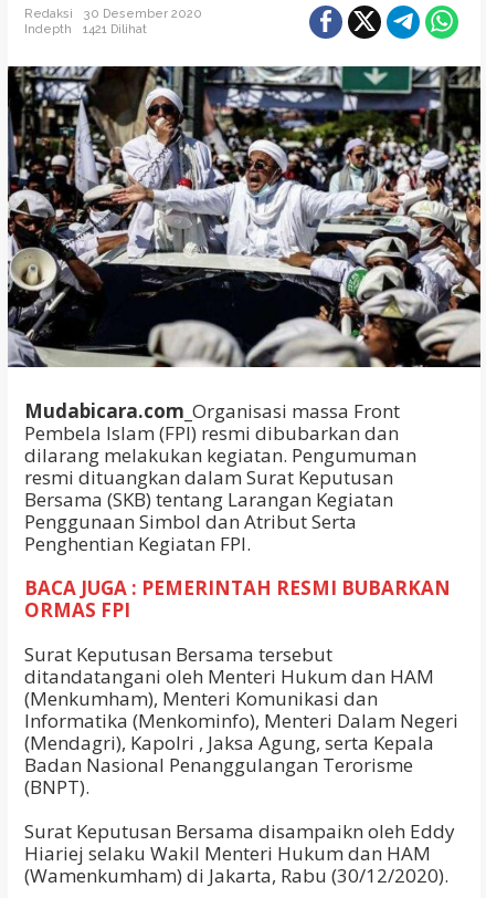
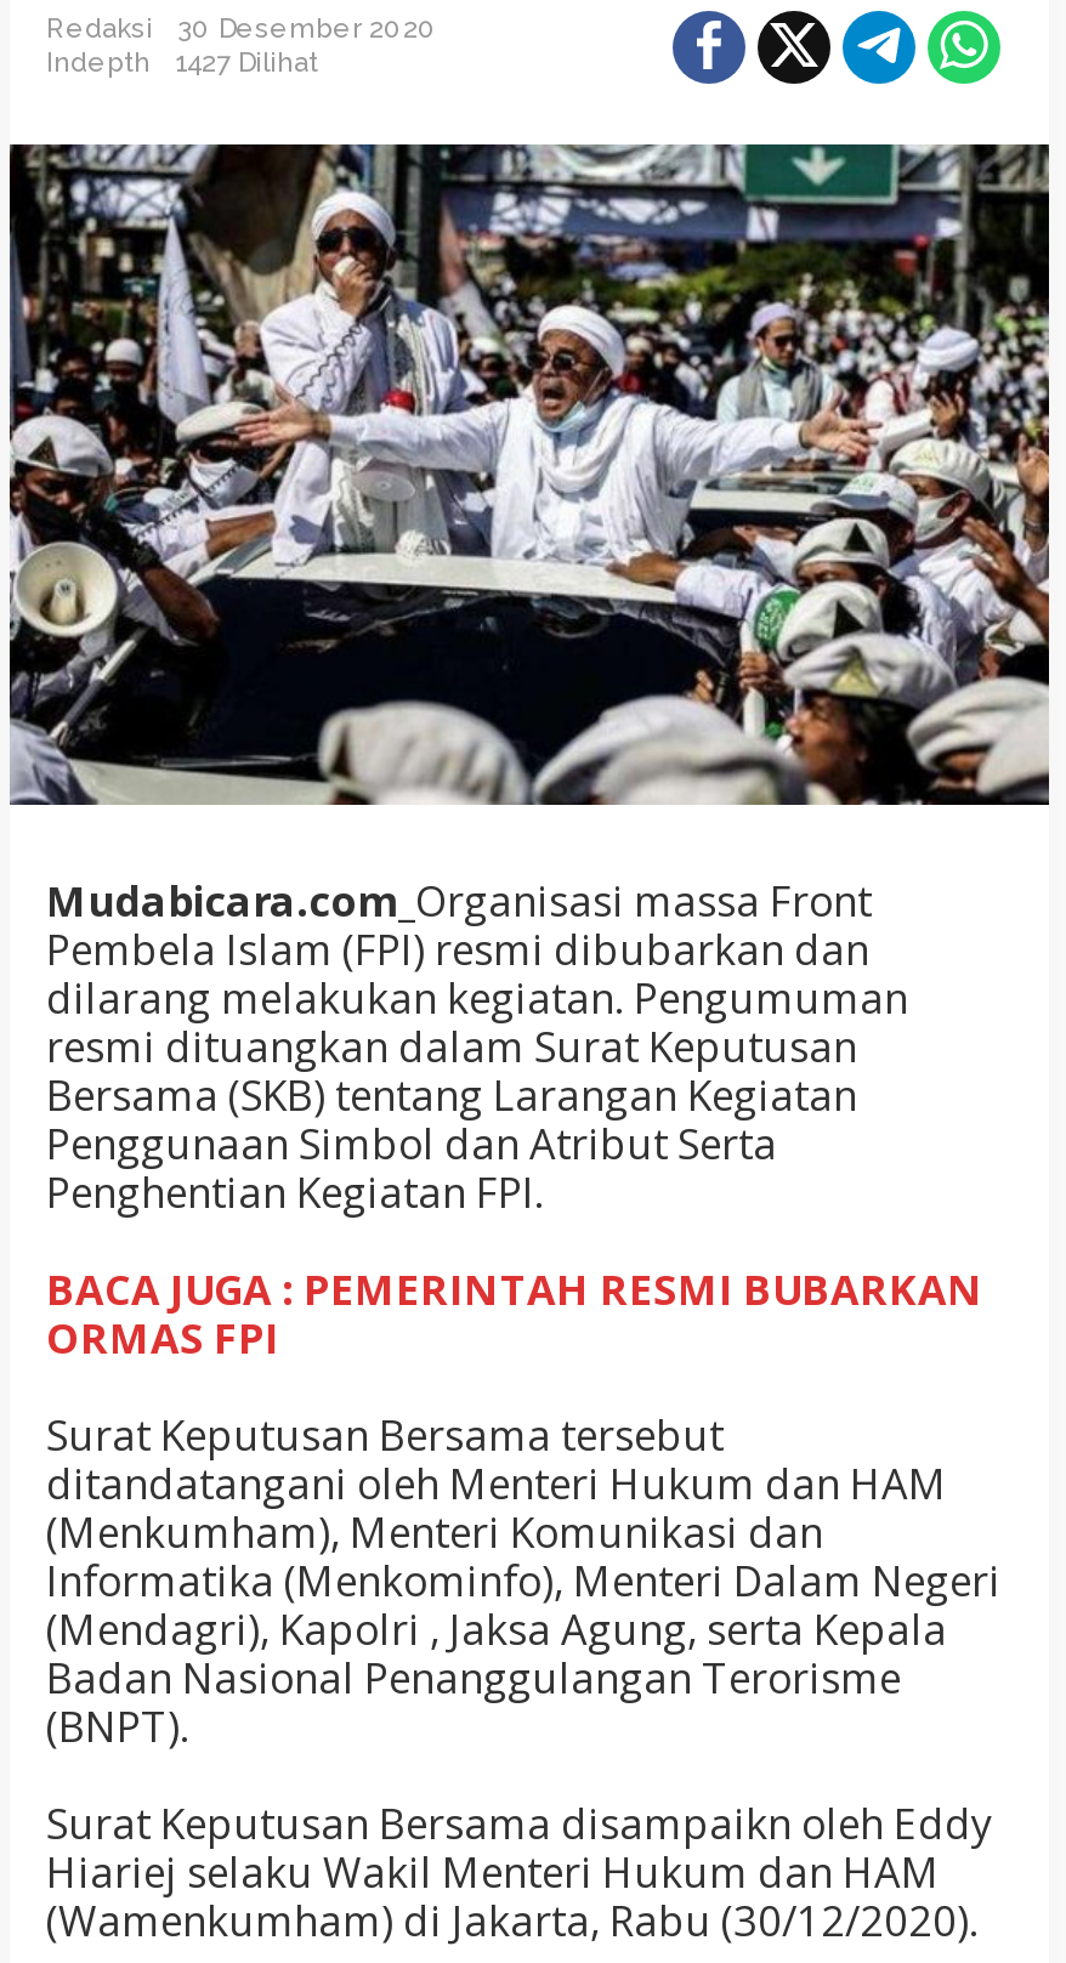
- Indepth 1421 Dilihat
+ Indepth 1427 Dilihat
